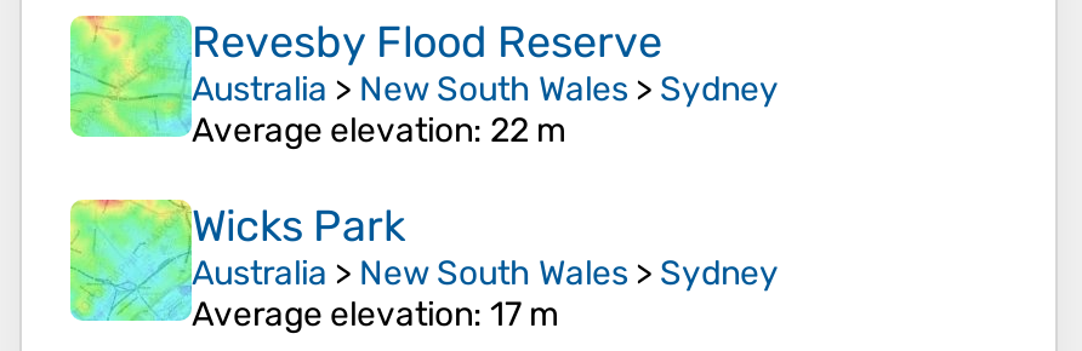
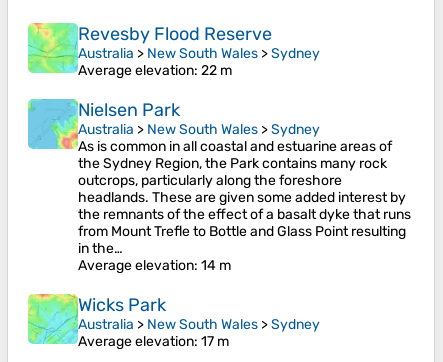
+ [image]
+ Nielsen Park
+ Australia > New South Wales > Sydney
+ As is common in all coastal and estuarine areas of
+ the Sydney Region, the Park contains many rock
+ outcrops, particularly along the foreshore
+ headlands. These are given some added interest by
+ the remnants of the effect of a basalt dyke that runs
+ from Mount Trefle to Bottle and Glass Point resulting
+ in the…
+ Average elevation: 14 m
